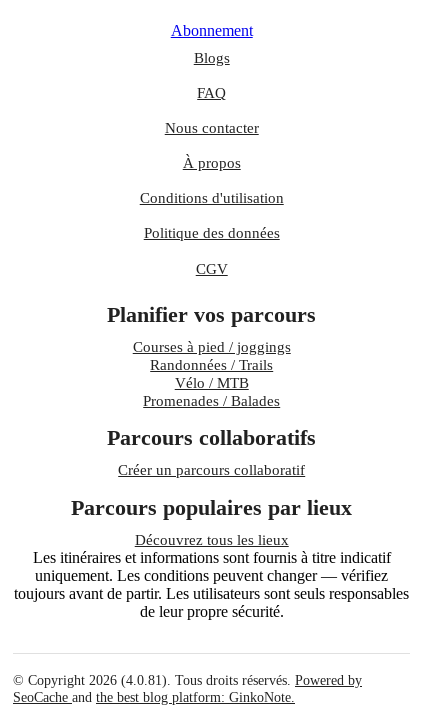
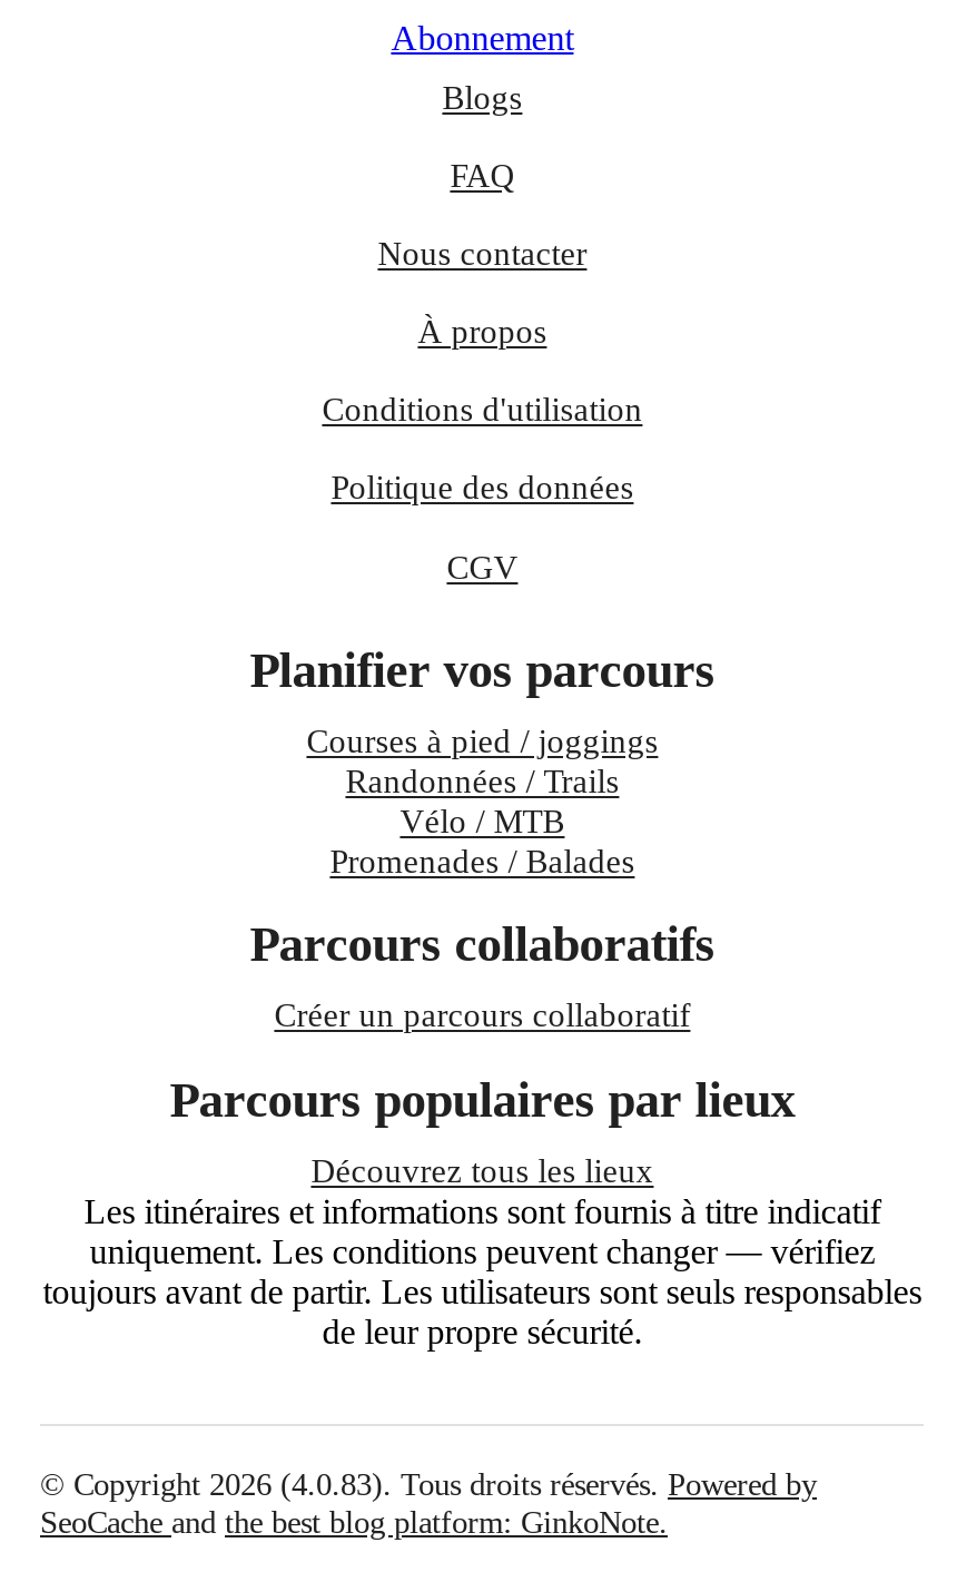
- © Copyright 2026 (4.0.81). Tous droits réservés. Powered by
+ © Copyright 2026 (4.0.83). Tous droits réservés. Powered by
